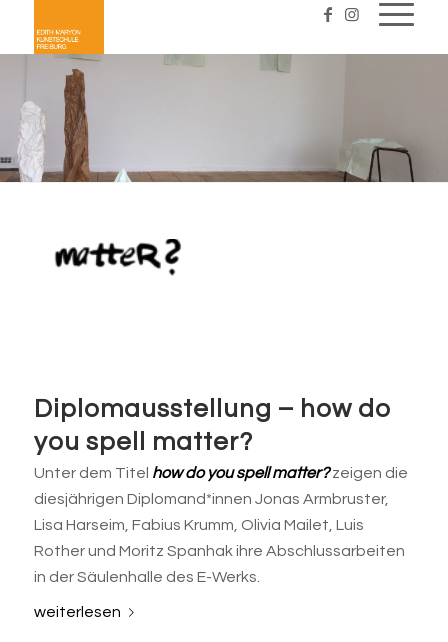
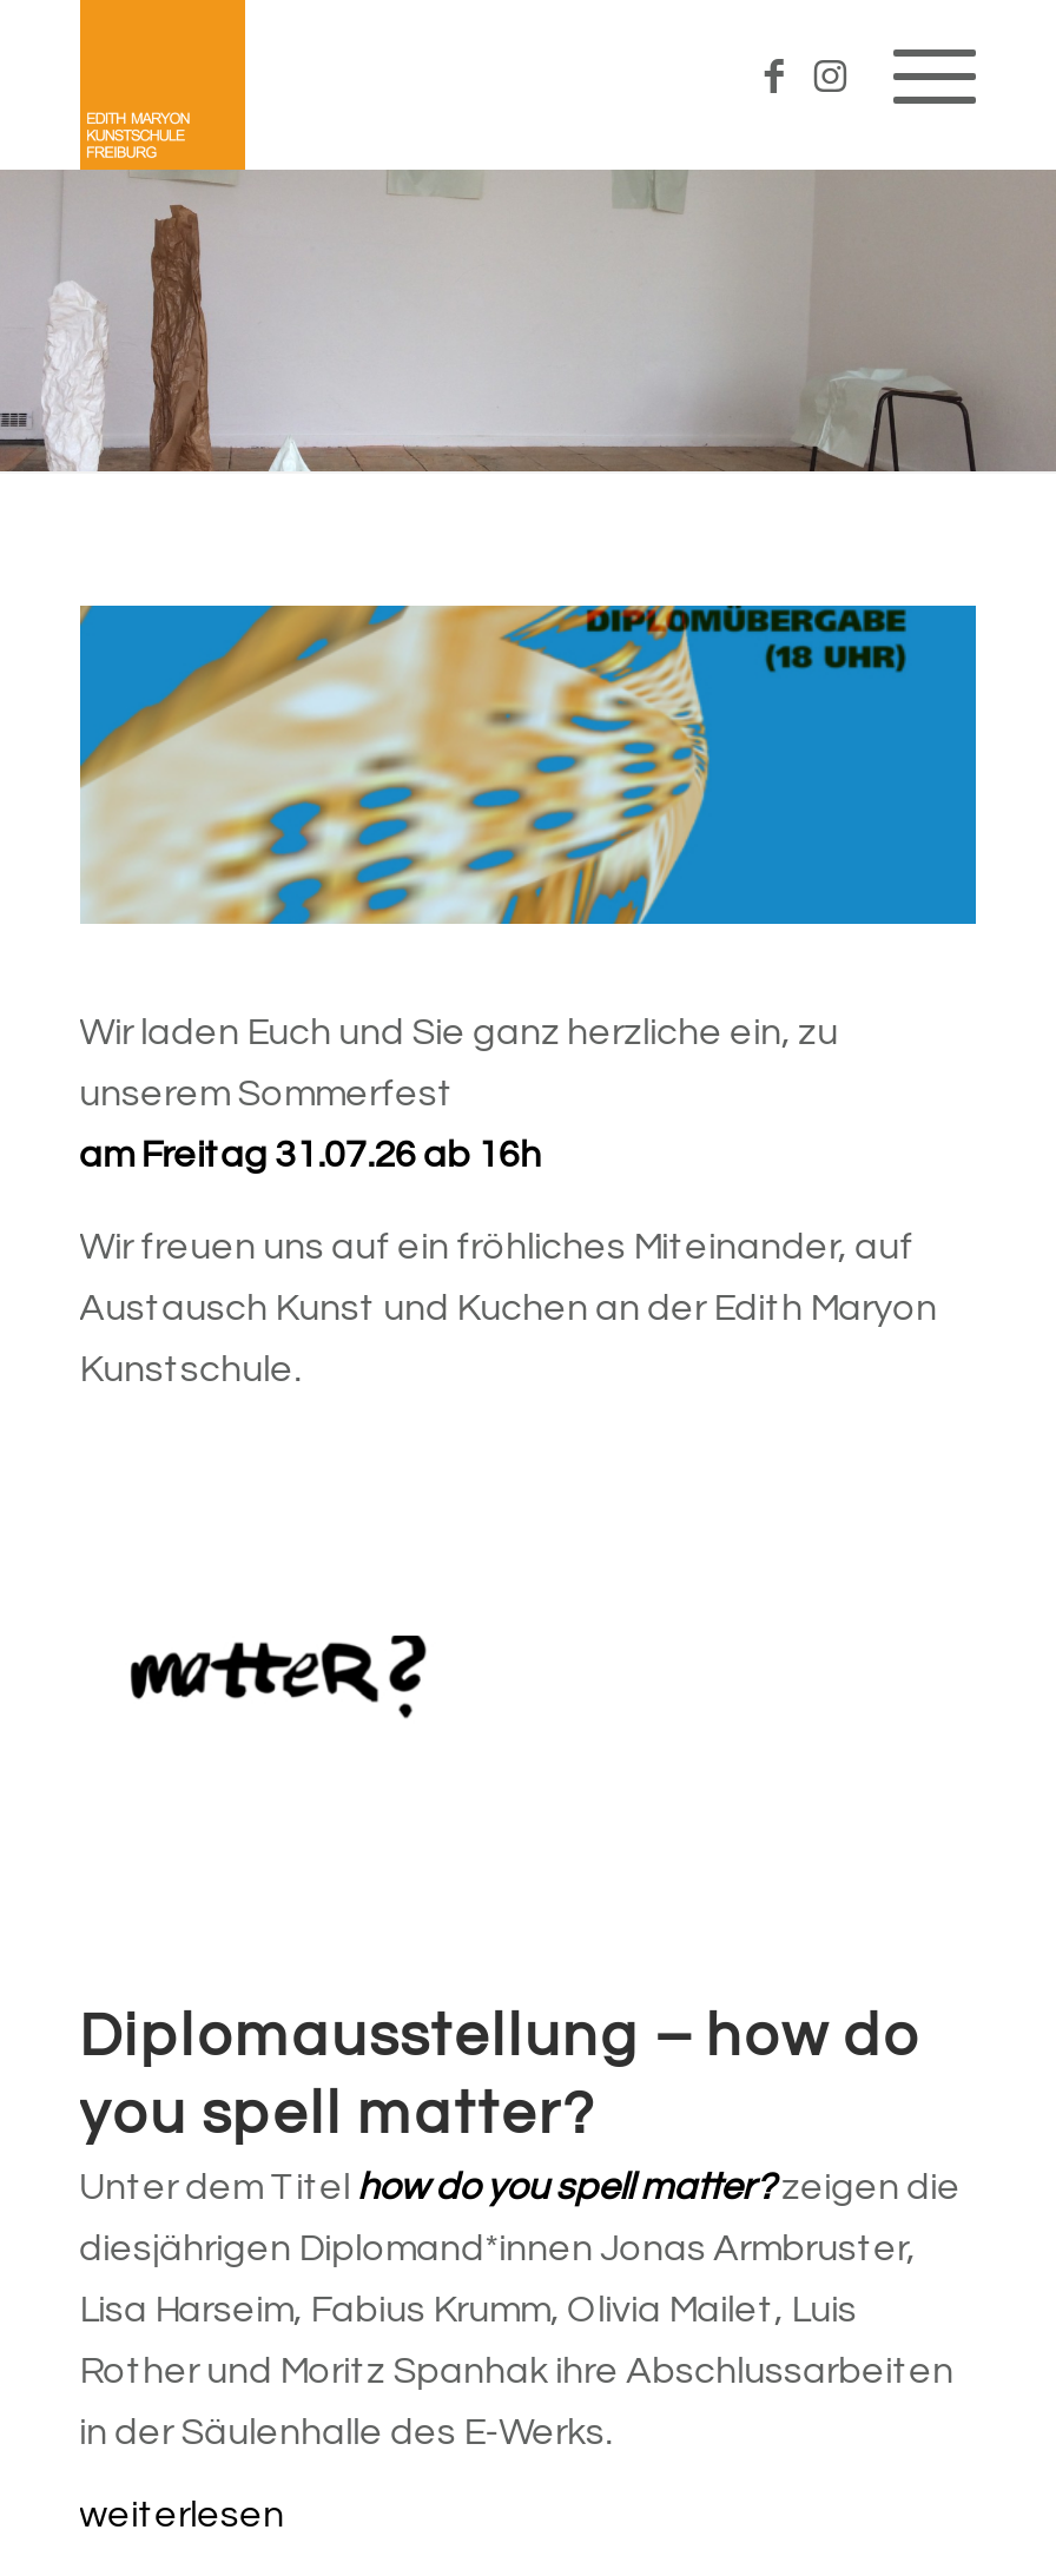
+ [image]
+ Wir laden Euch und Sie ganz herzliche ein, zu
+ unserem Sommerfest
+ am Freitag 31.07.26 ab 16h
+ Wir freuen uns auf ein fröhliches Miteinander, auf
+ Austausch Kunst und Kuchen an der Edith Maryon
+ Kunstschule.
